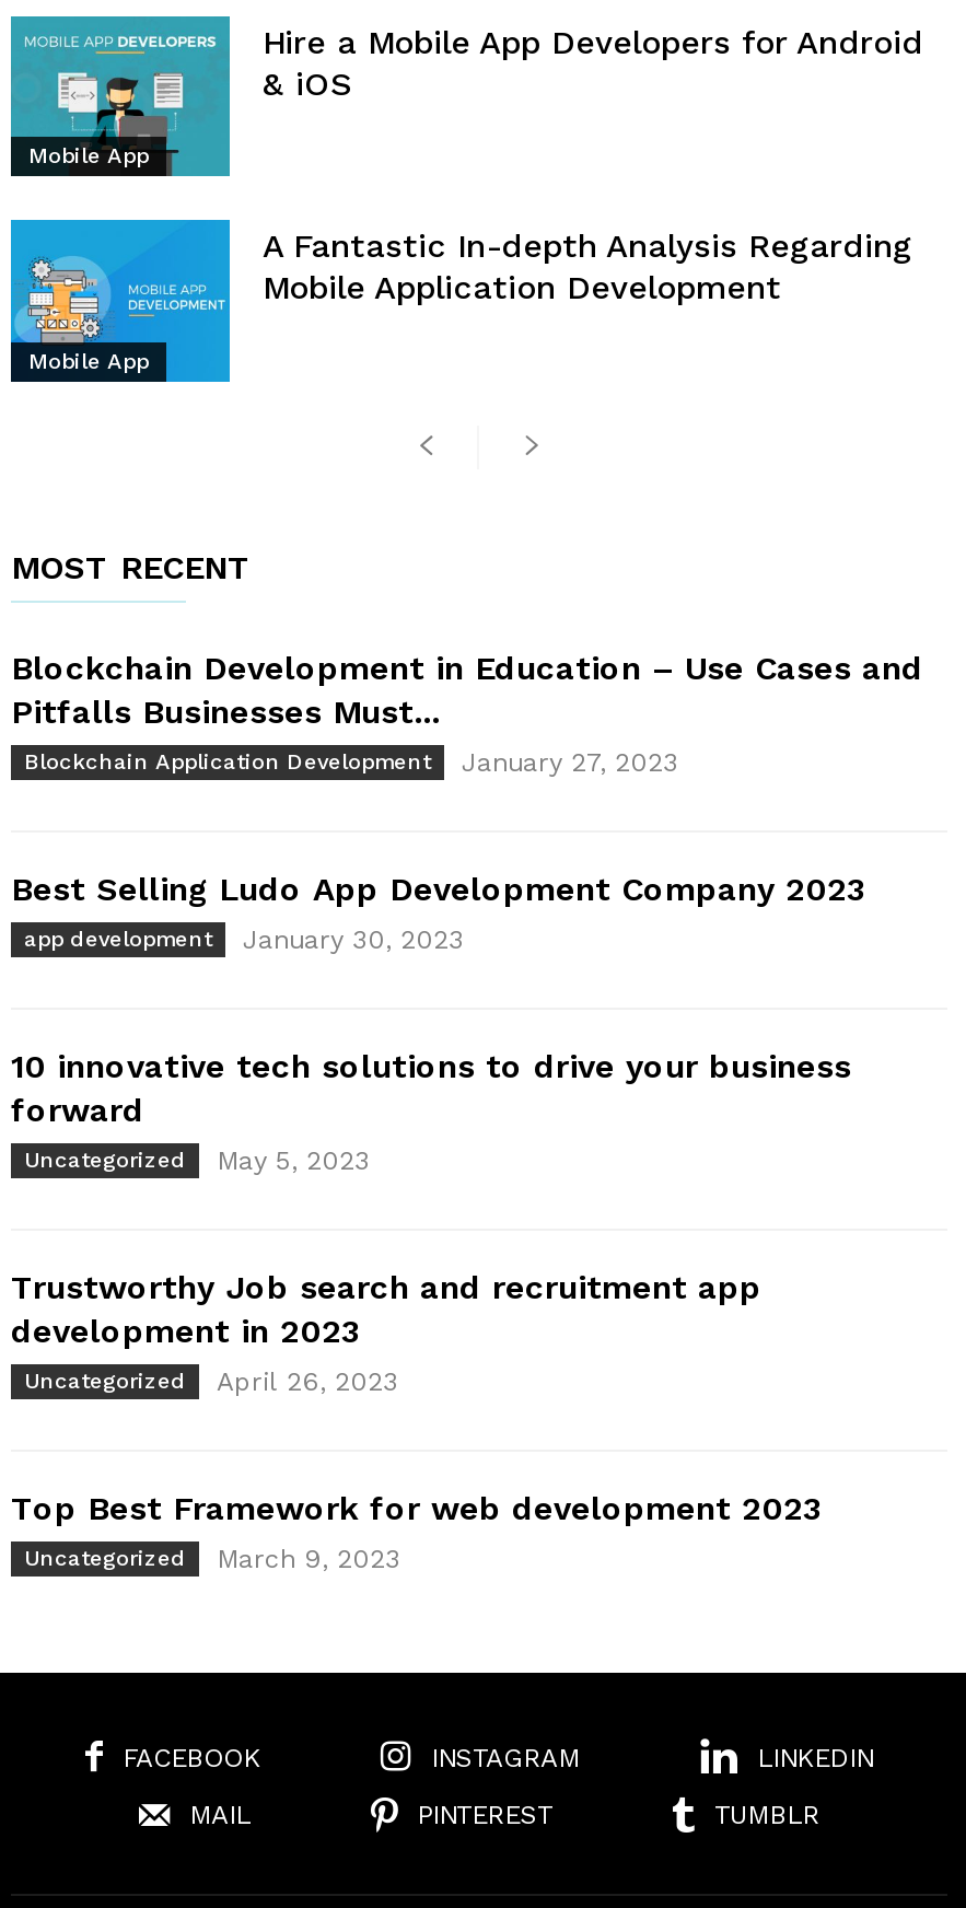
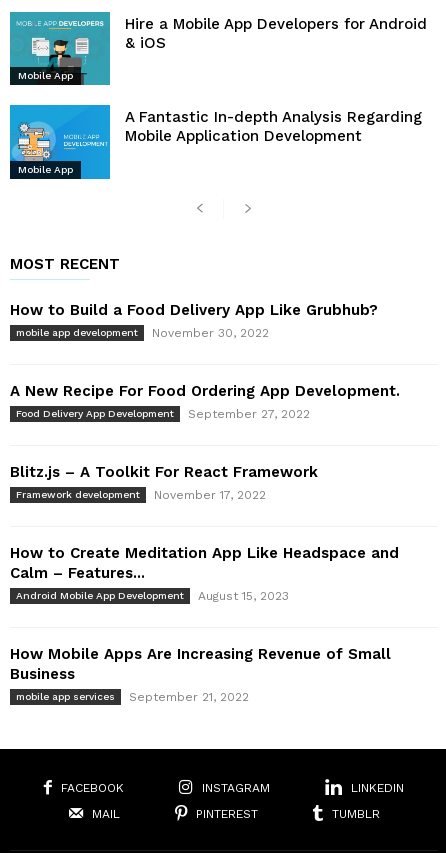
- Blockchain Development in Education – Use Cases and
- Pitfalls Businesses Must...
- Blockchain Application Development
- January 27, 2023
+ How to Build a Food Delivery App Like Grubhub?
+ mobile app development
+ November 30, 2022

- Best Selling Ludo App Development Company 2023
- app development
- January 30, 2023
+ A New Recipe For Food Ordering App Development.
+ Food Delivery App Development
+ September 27, 2022

- 10 innovative tech solutions to drive your business
- forward
- Uncategorized
- May 5, 2023
+ Blitz.js – A Toolkit For React Framework
+ Framework development
+ November 17, 2022

- Trustworthy Job search and recruitment app
- development in 2023
- Uncategorized
- April 26, 2023
+ How to Create Meditation App Like Headspace and
+ Calm – Features...
+ Android Mobile App Development
+ August 15, 2023

- Top Best Framework for web development 2023
- Uncategorized
- March 9, 2023
+ How Mobile Apps Are Increasing Revenue of Small
+ Business
+ mobile app services
+ September 21, 2022
